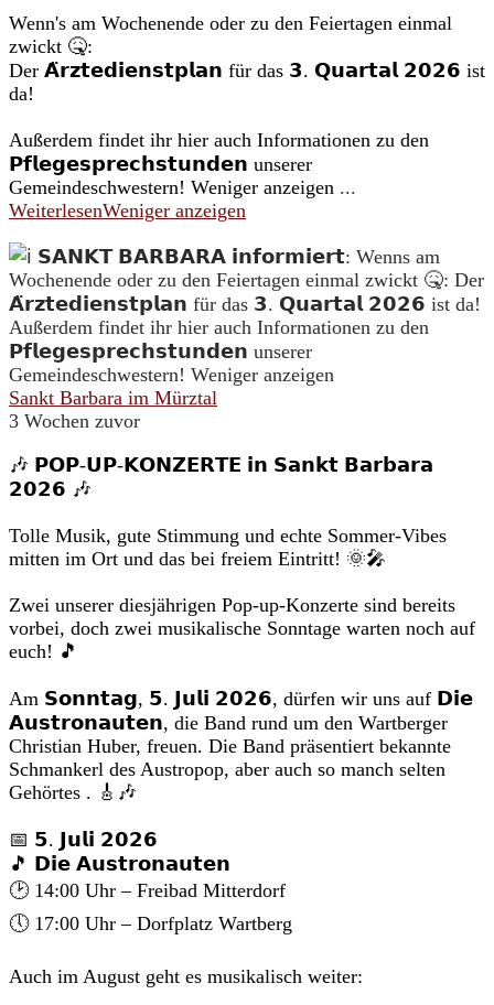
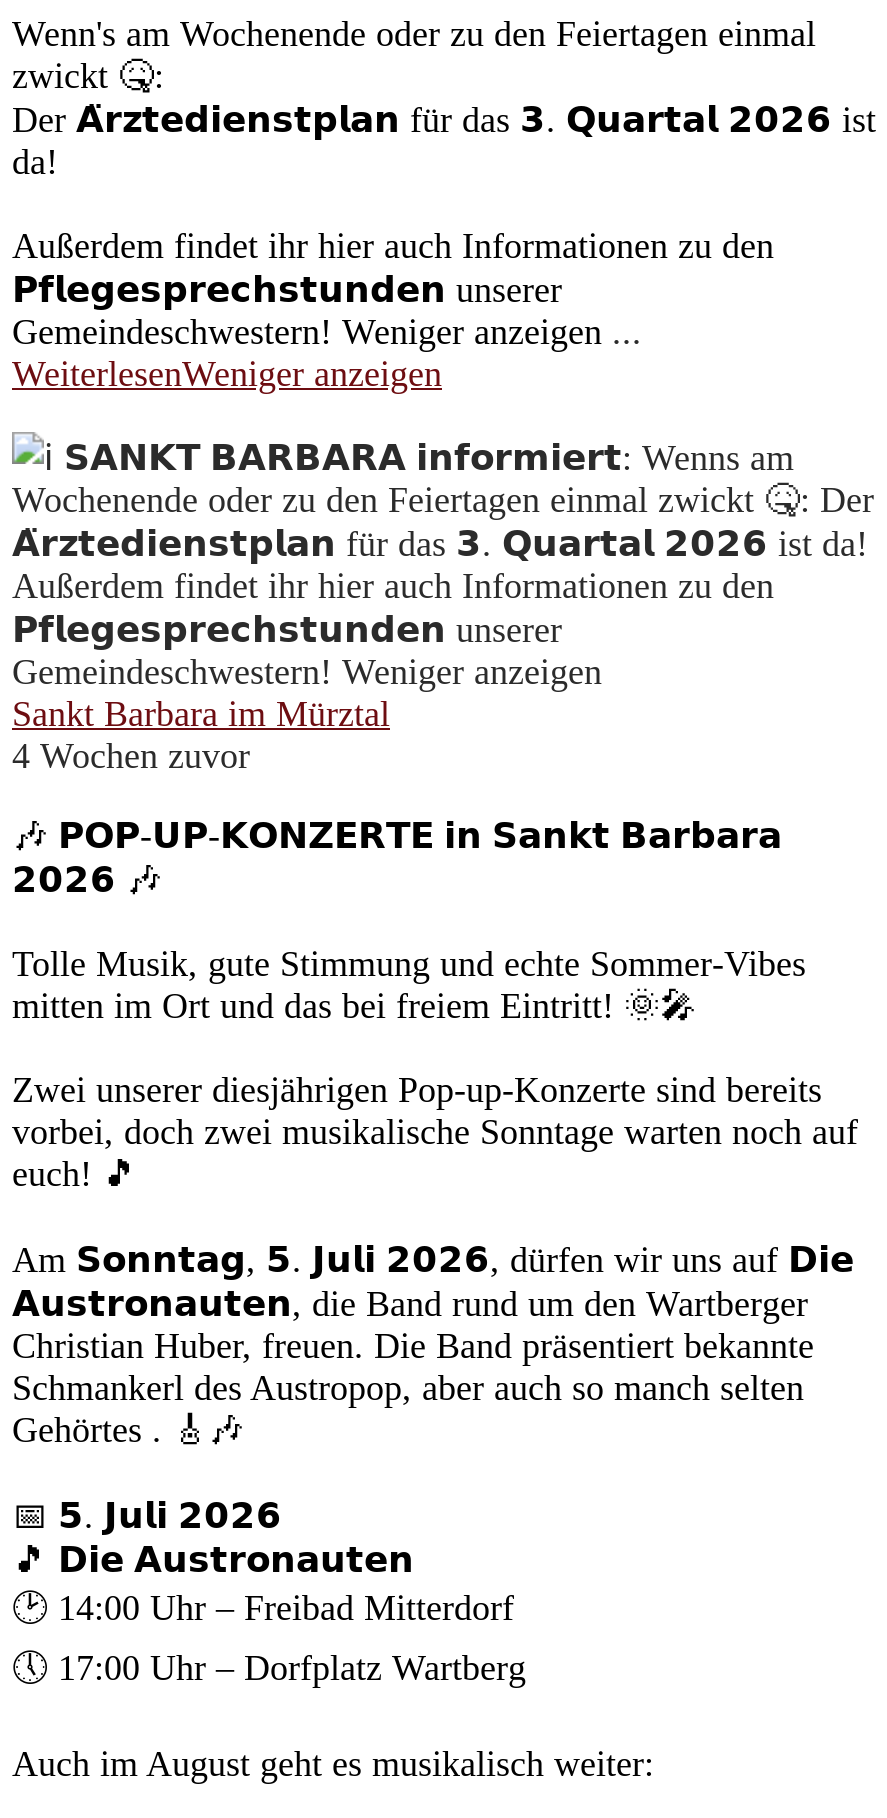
- 3 Wochen zuvor
+ 4 Wochen zuvor
